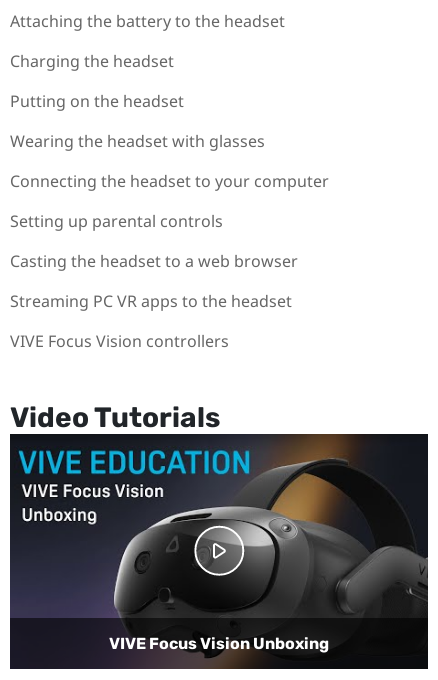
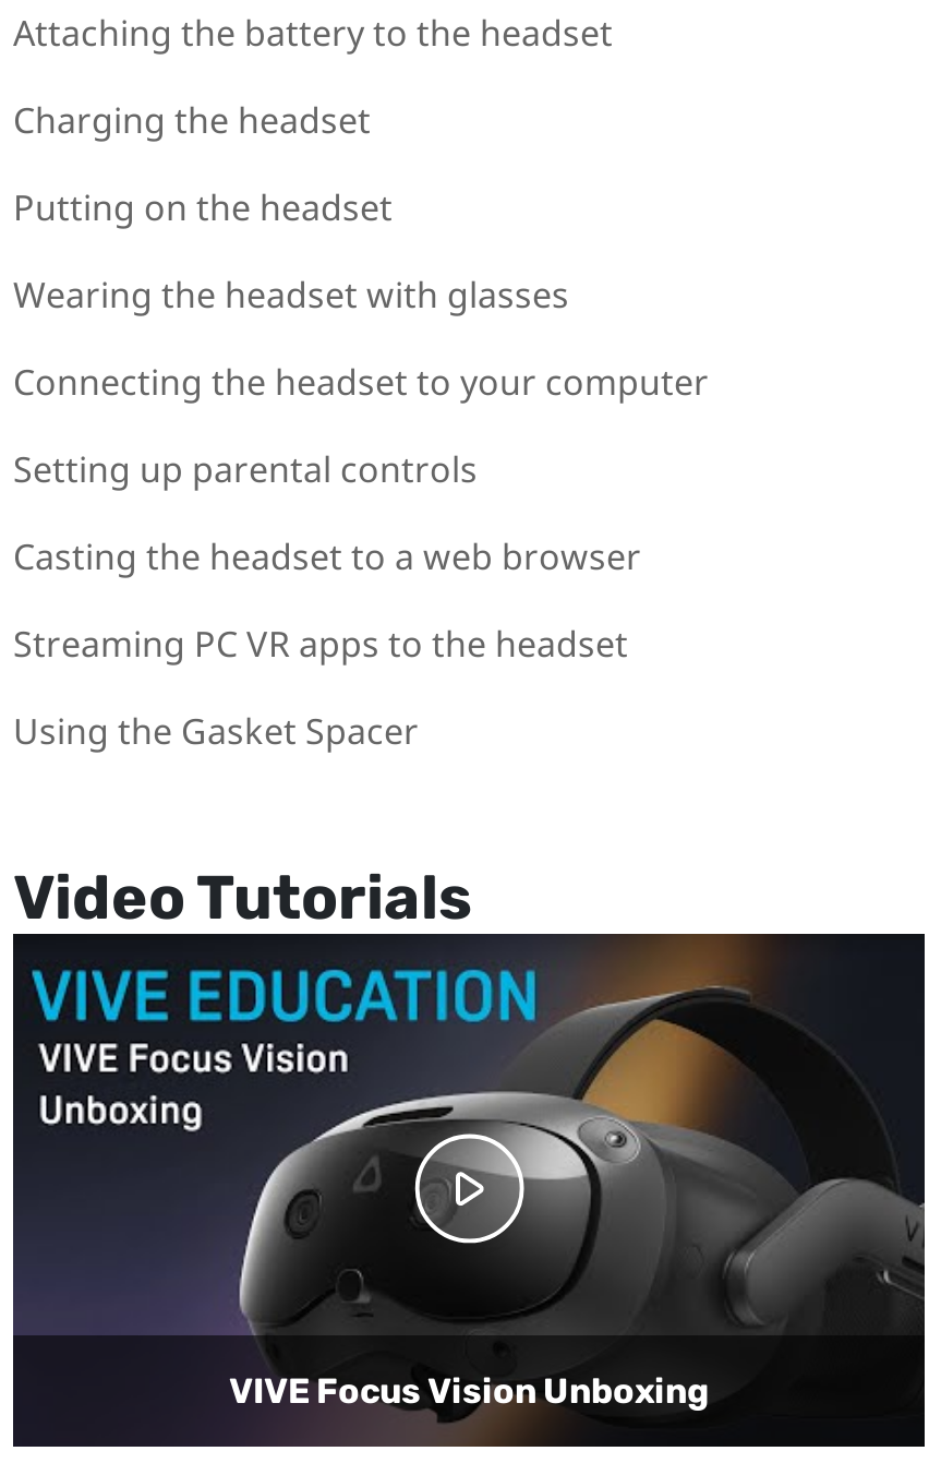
- VIVE Focus Vision controllers
+ Using the Gasket Spacer
